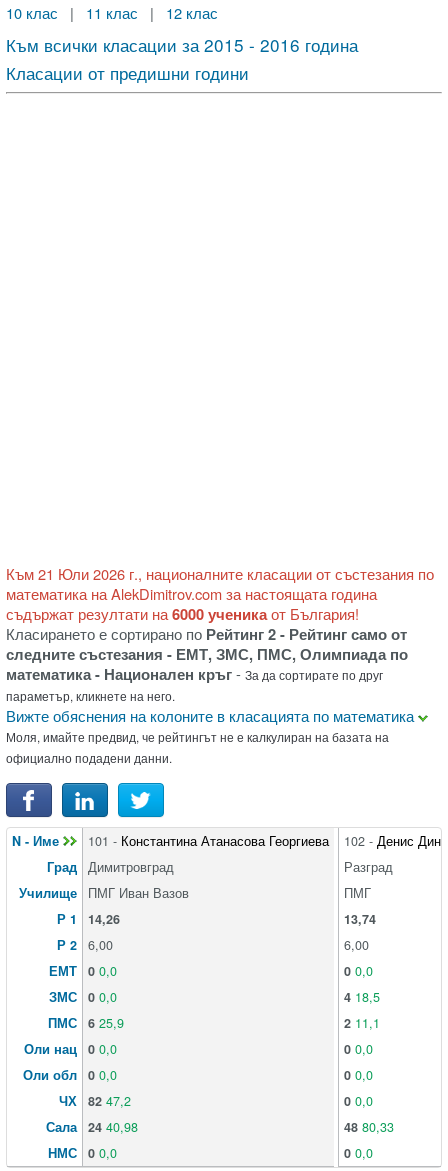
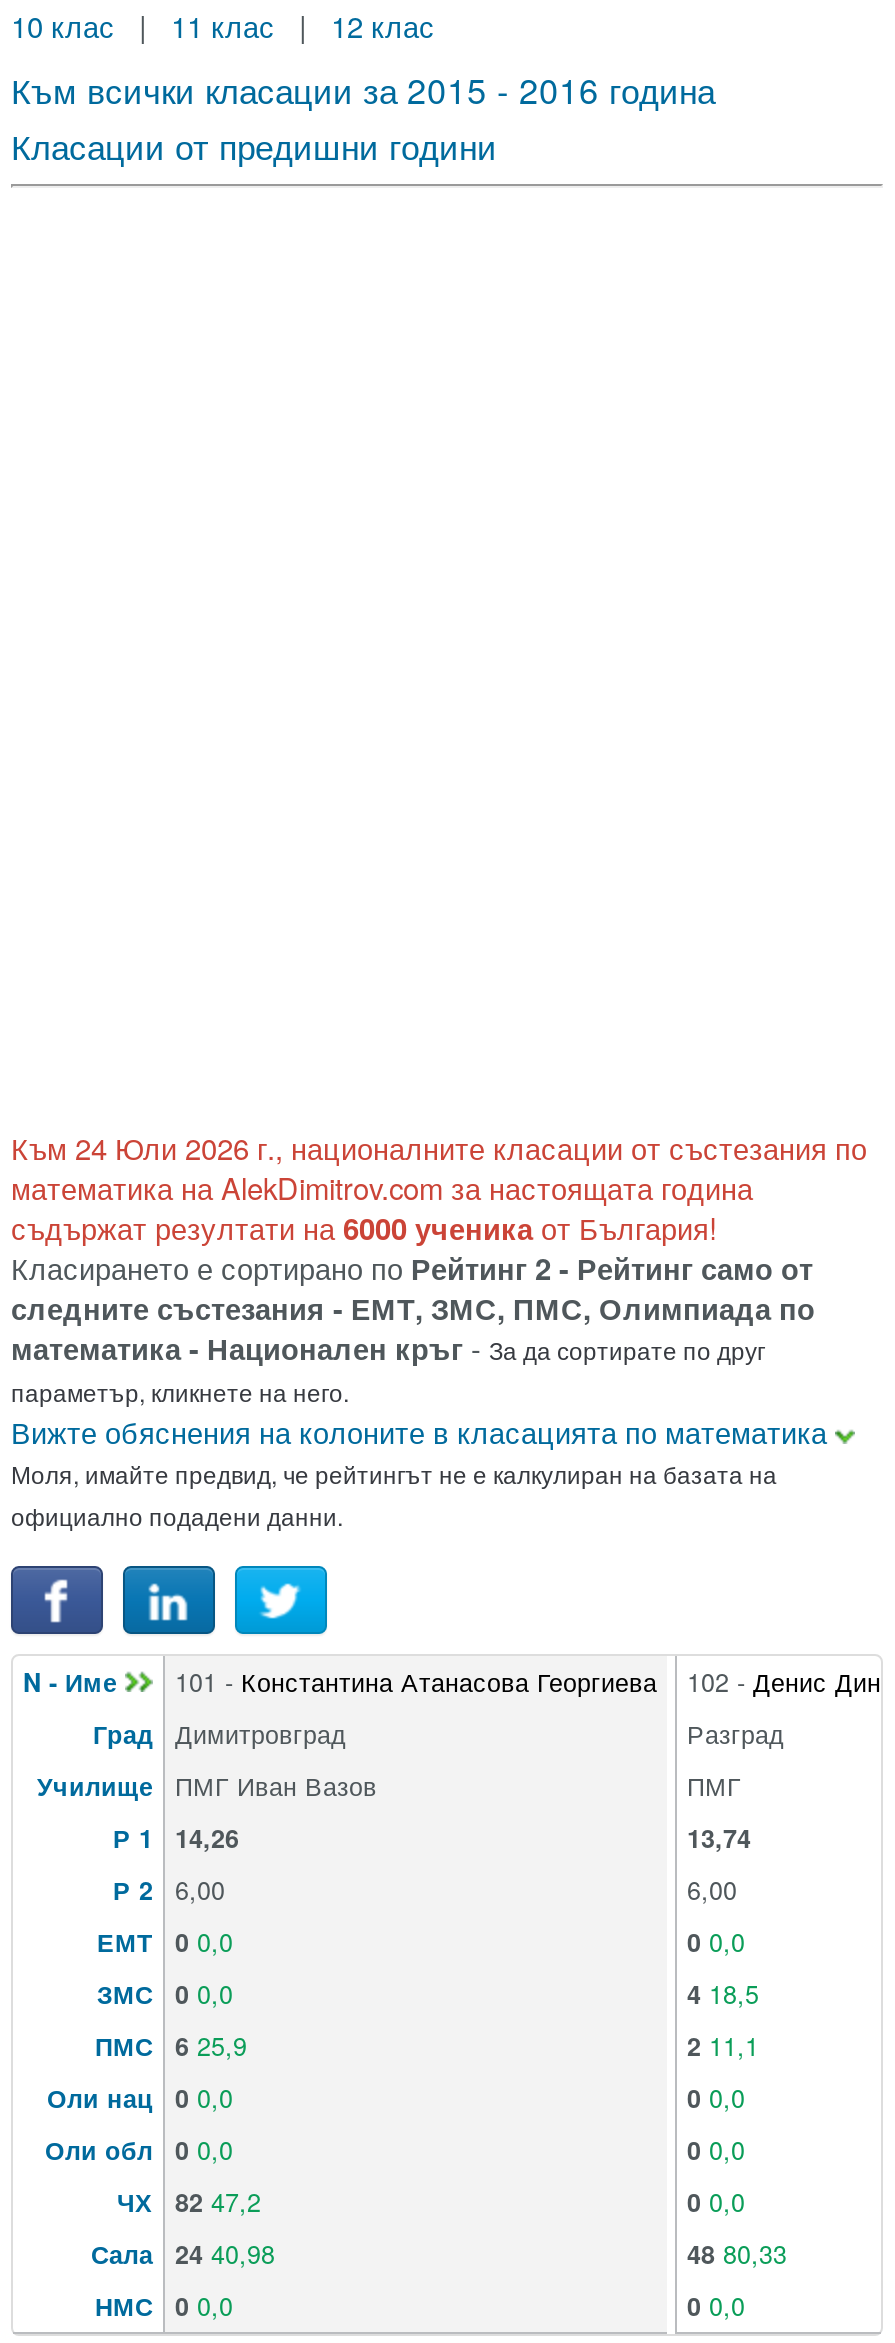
- Към 21 Юли 2026 г., националните класации от състезания по
+ Към 24 Юли 2026 г., националните класации от състезания по
